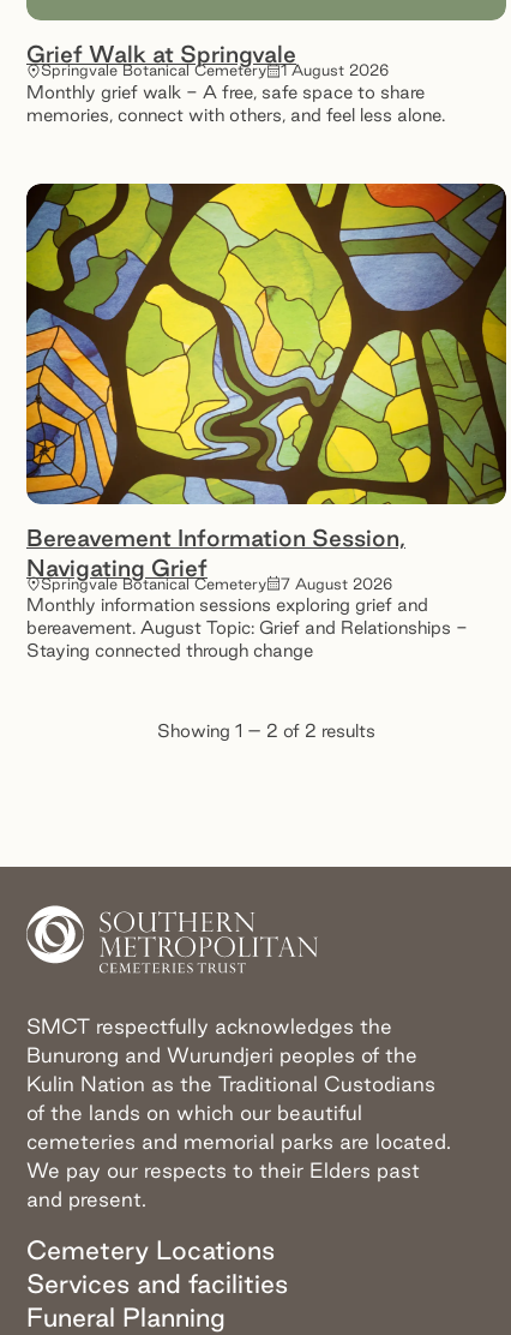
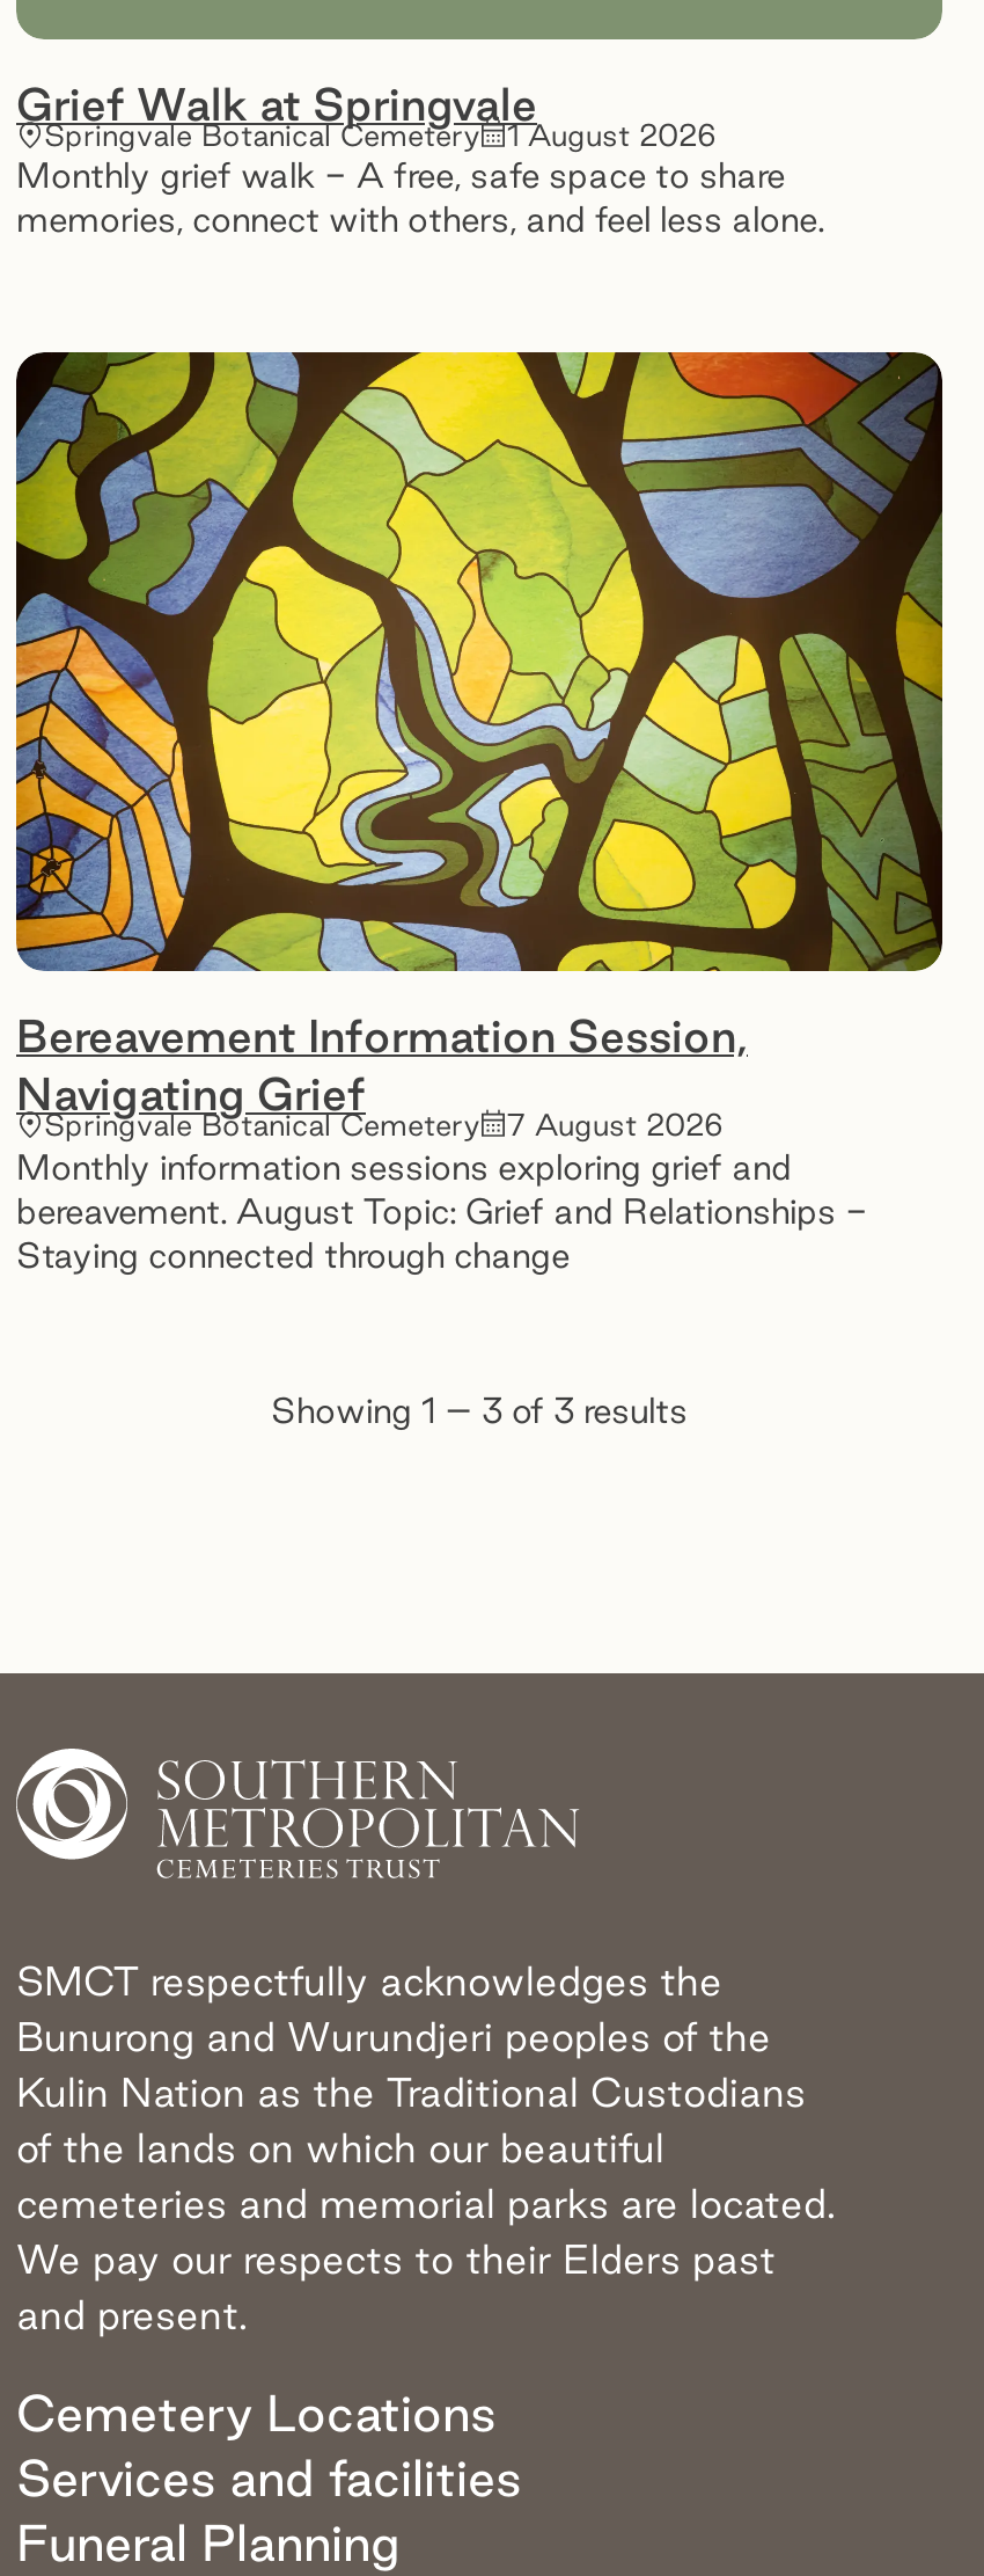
- Showing 1 – 2 of 2 results
+ Showing 1 – 3 of 3 results
